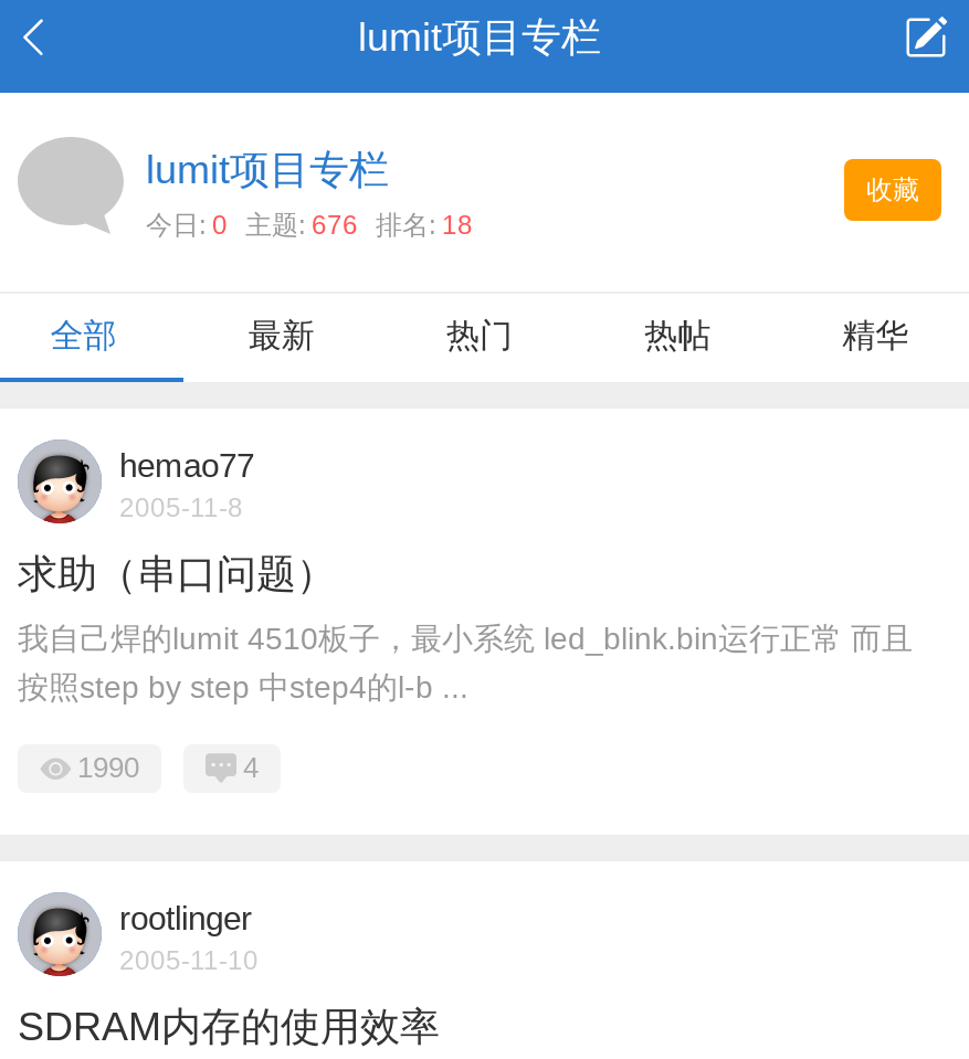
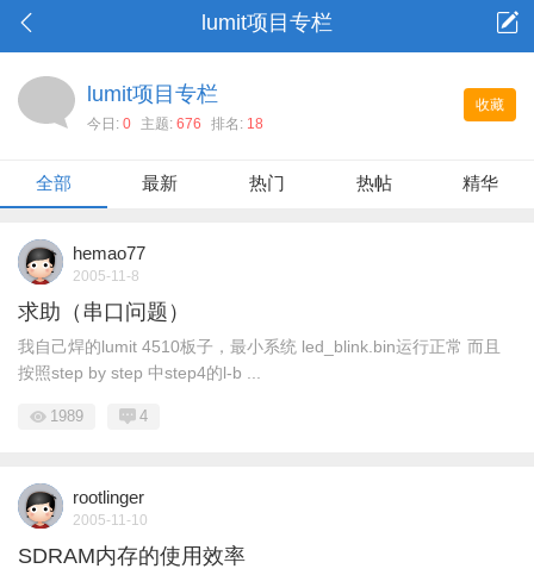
- 1990
+ 1989
